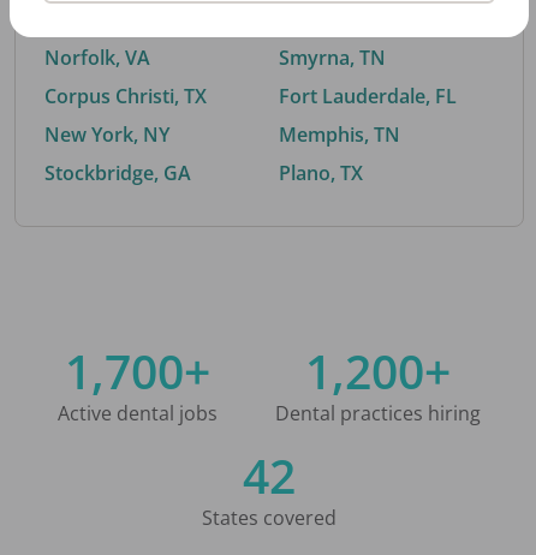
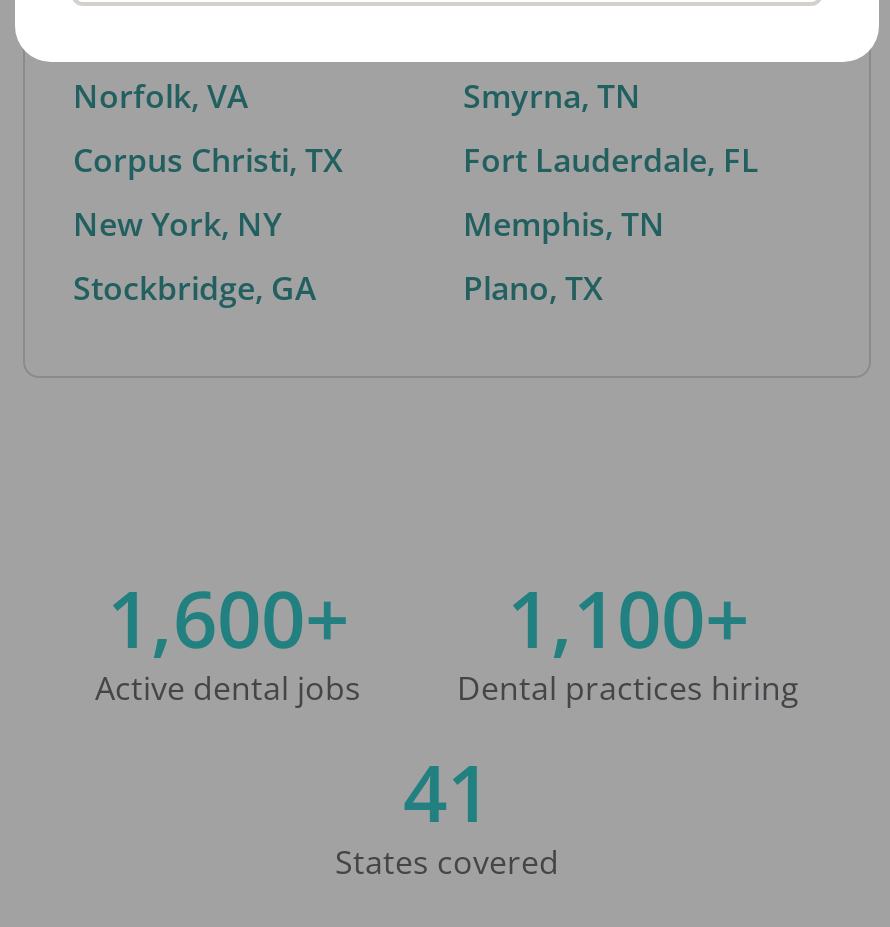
- 1,700+
+ 1,600+

- 1,200+
+ 1,100+

- 42
+ 41
